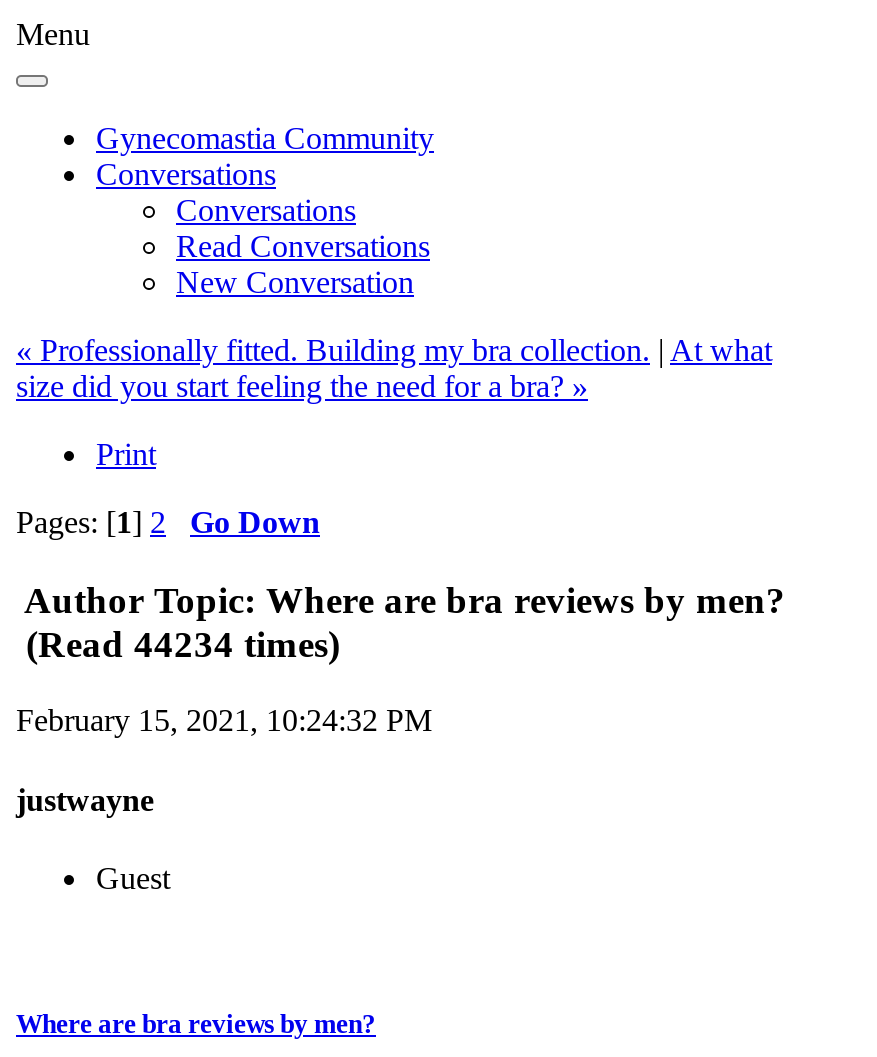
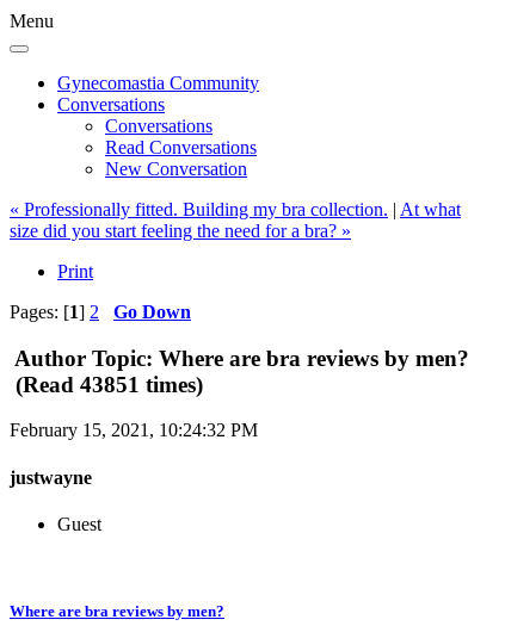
- (Read 44234 times)
+ (Read 43851 times)
